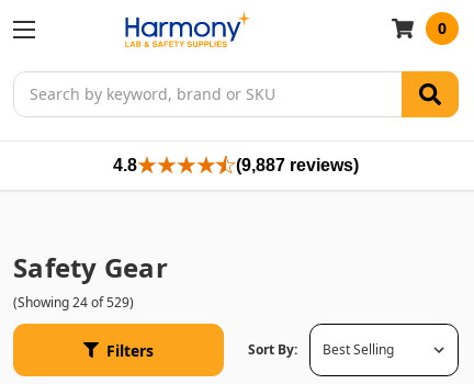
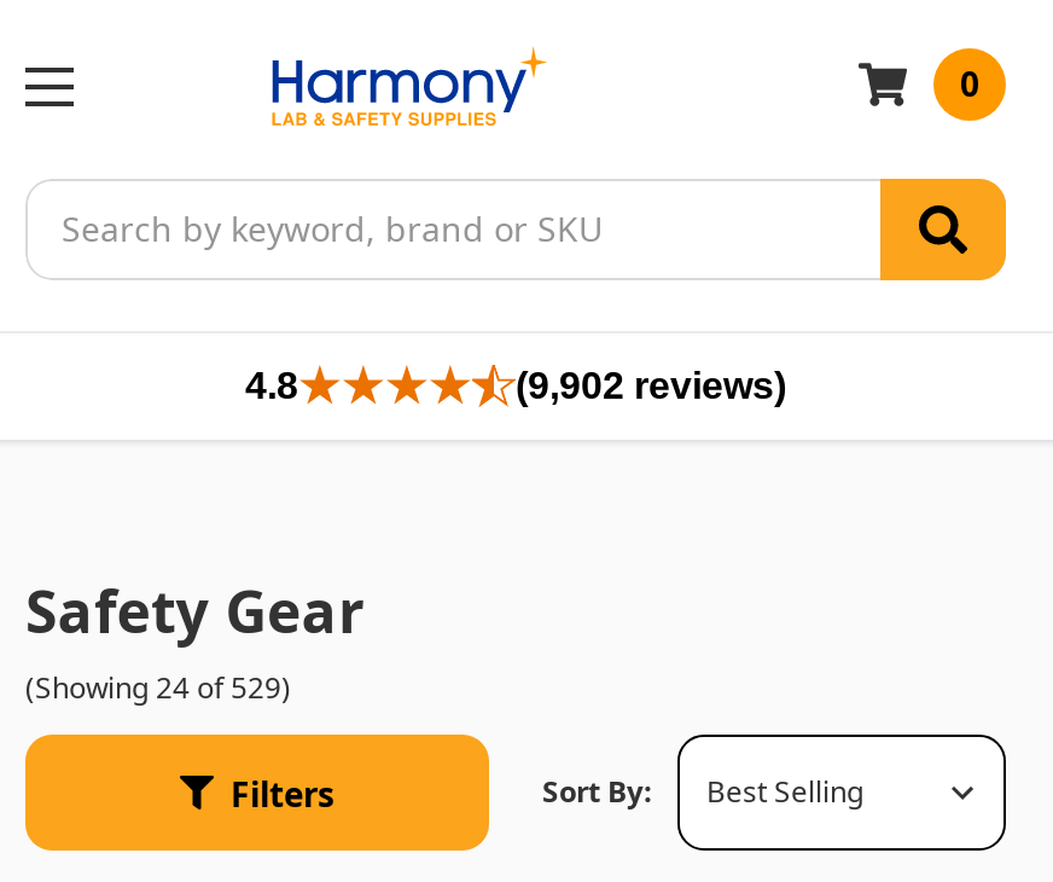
- (9,887 reviews)
+ (9,902 reviews)
